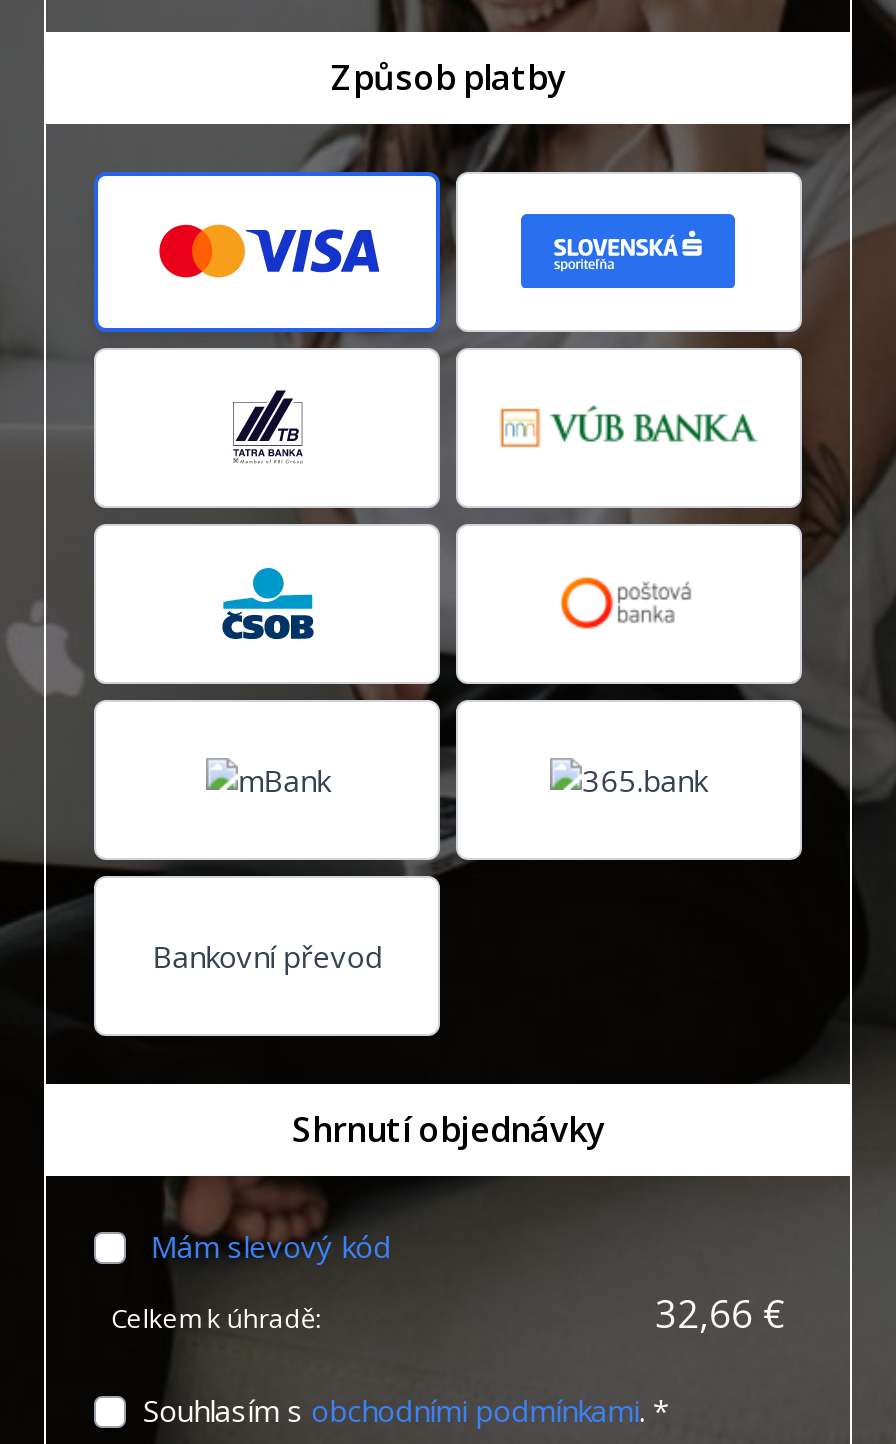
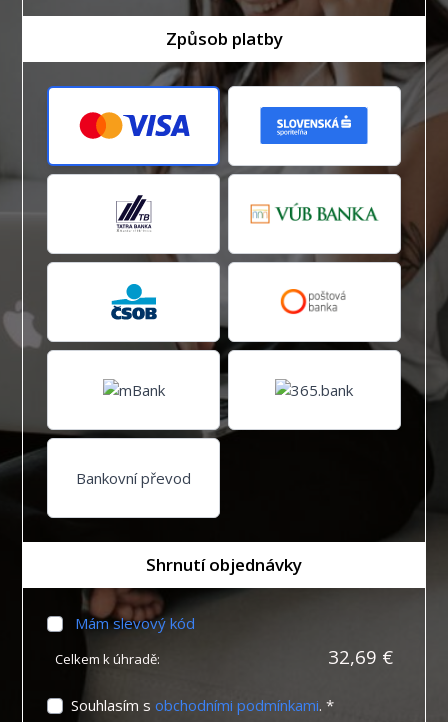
- 32,66 €
+ 32,69 €
